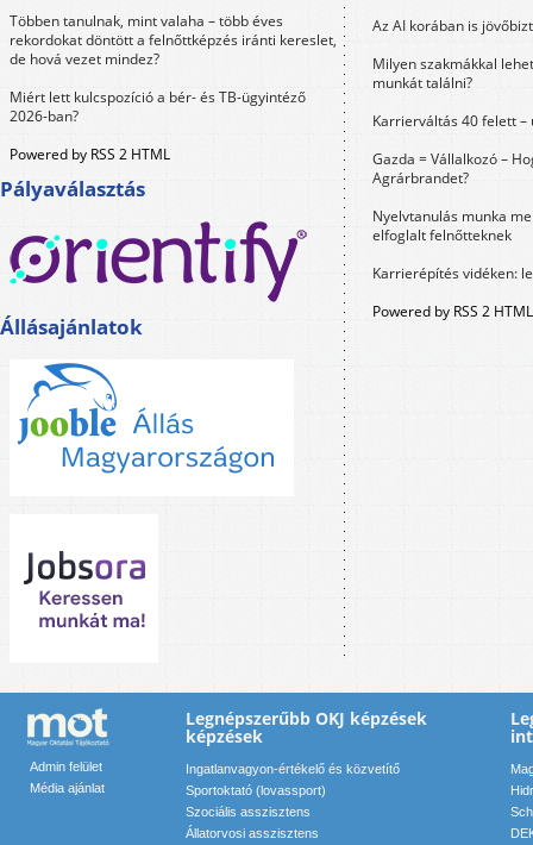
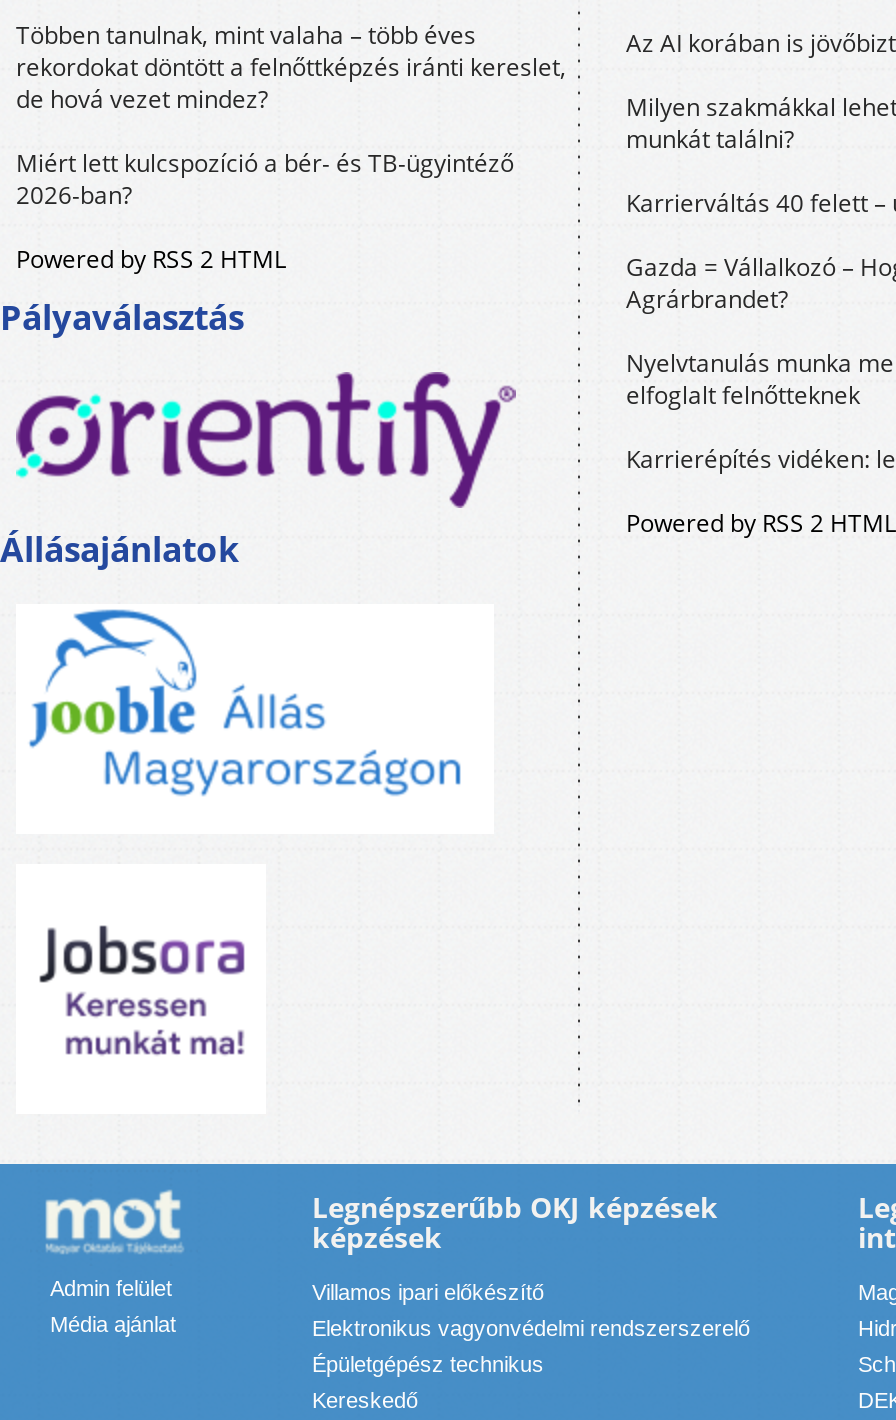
- Ingatlanvagyon-értékelő és közvetítő
+ Villamos ipari előkészítő

- Sportoktató (lovassport)
+ Elektronikus vagyonvédelmi rendszerszerelő

- Szociális asszisztens
+ Épületgépész technikus

- Állatorvosi asszisztens
+ Kereskedő
